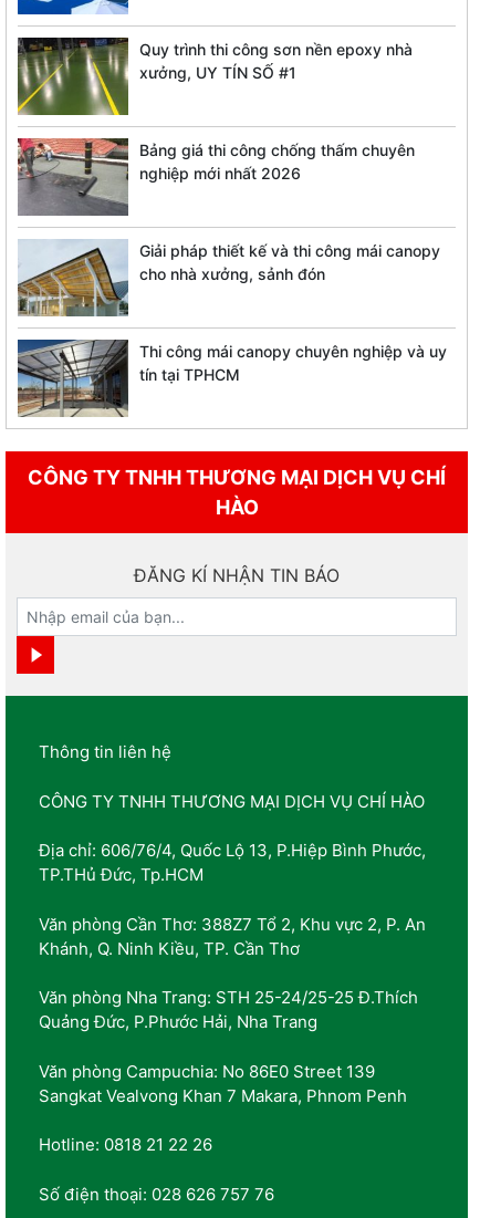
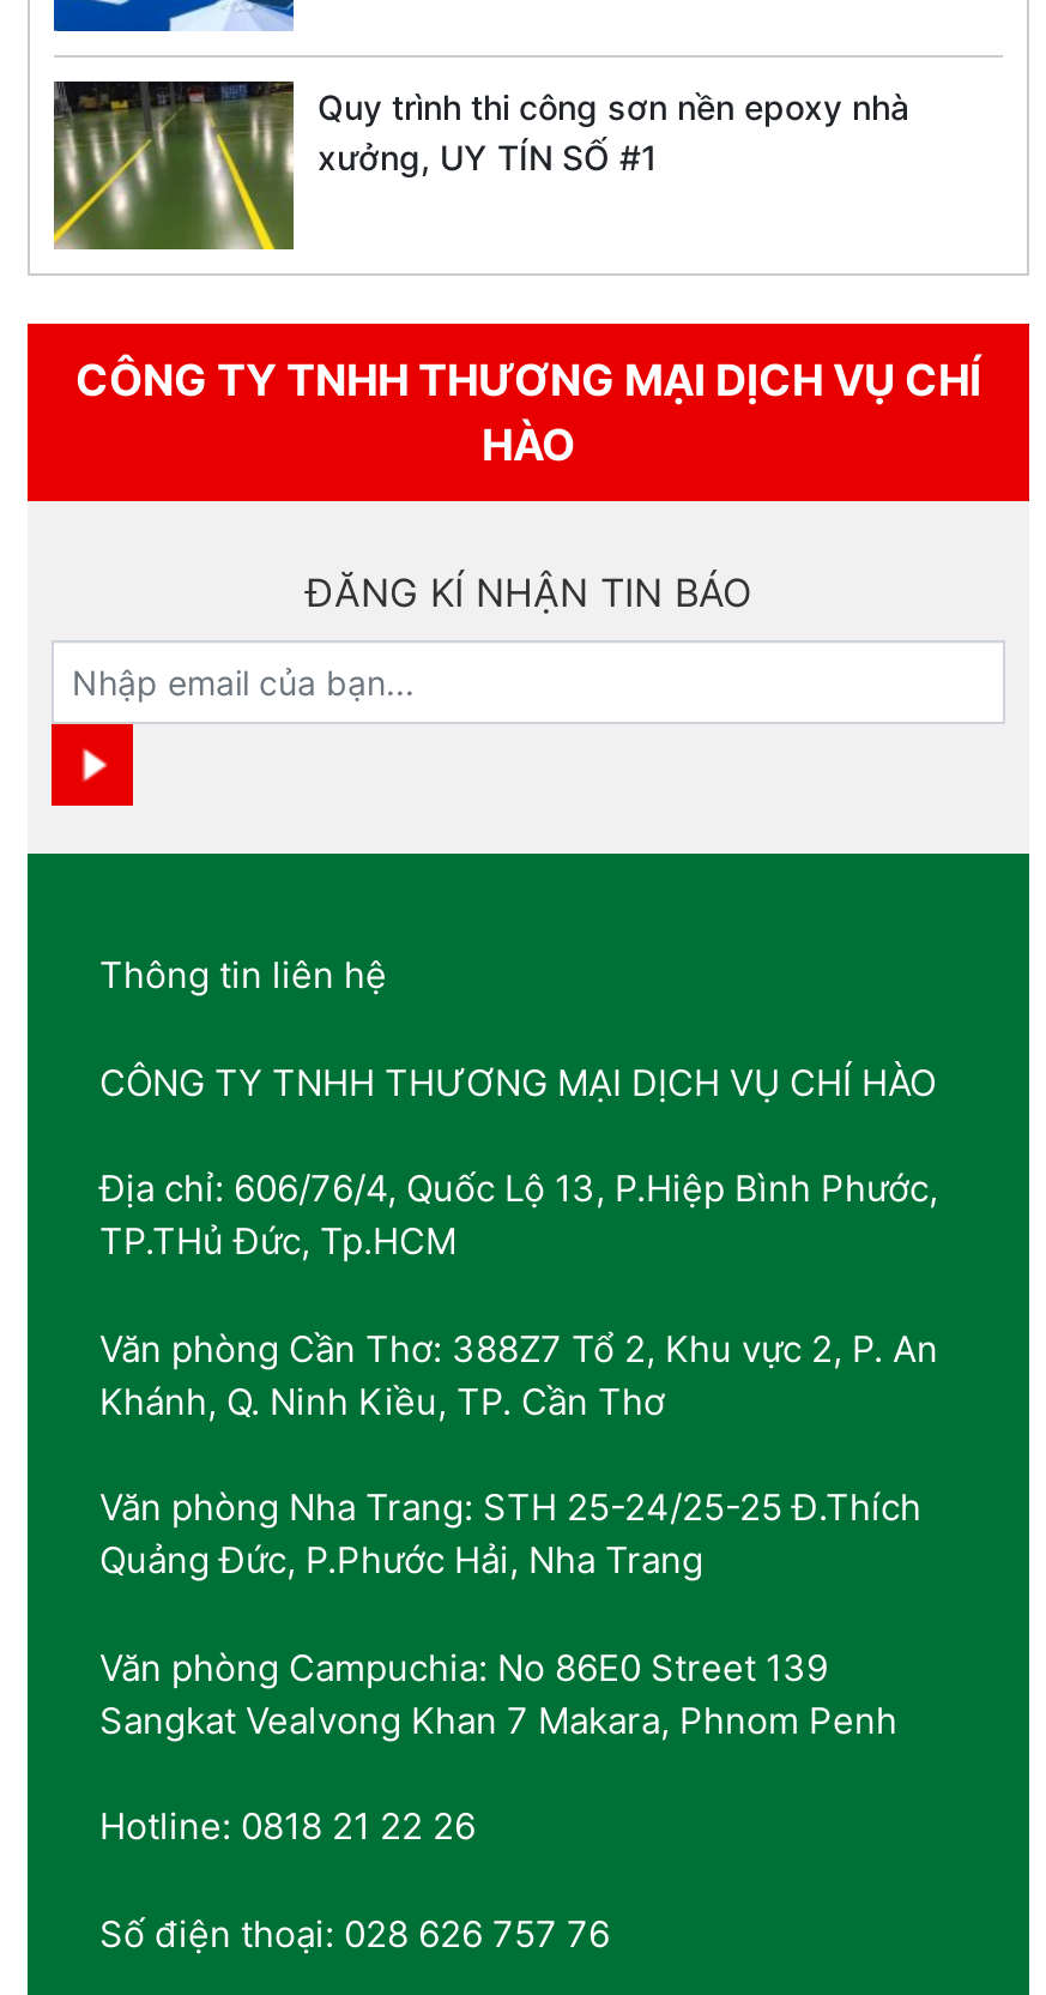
- [image]
- Bảng giá thi công chống thấm chuyên
- nghiệp mới nhất 2026

- [image]
- Giải pháp thiết kế và thi công mái canopy
- cho nhà xưởng, sảnh đón

- [image]
- Thi công mái canopy chuyên nghiệp và uy
- tín tại TPHCM
